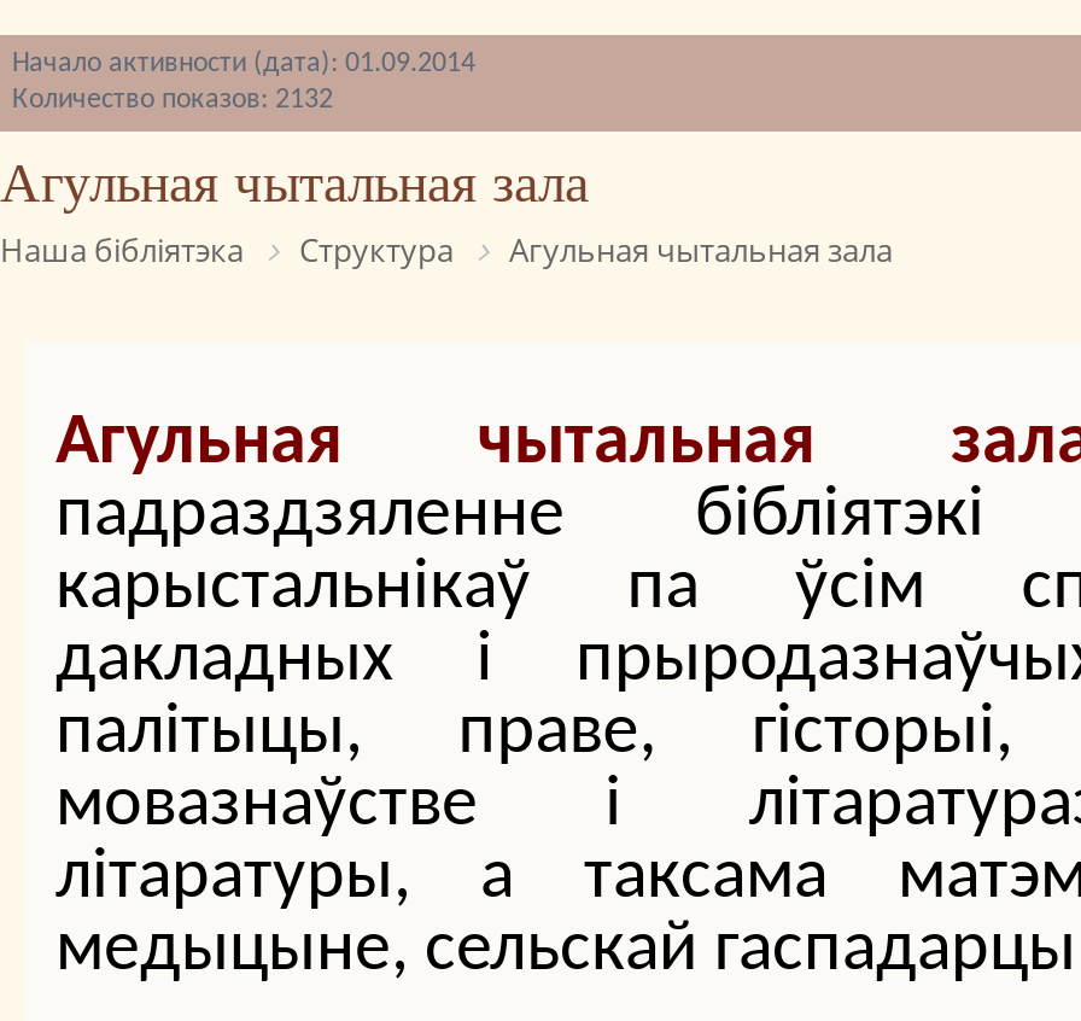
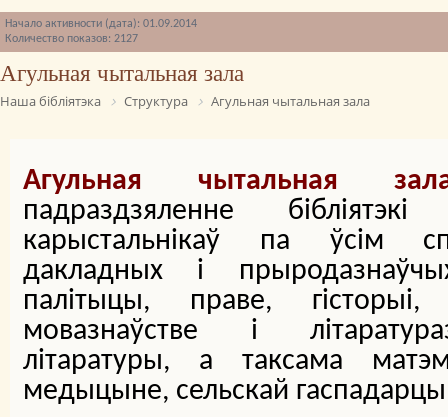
- Количество показов: 2132
+ Количество показов: 2127
